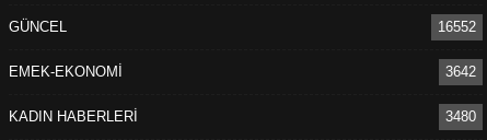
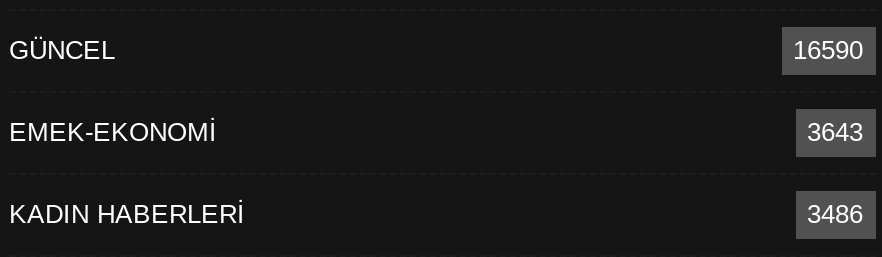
- 16552
+ 16590

- 3642
+ 3643

- 3480
+ 3486
